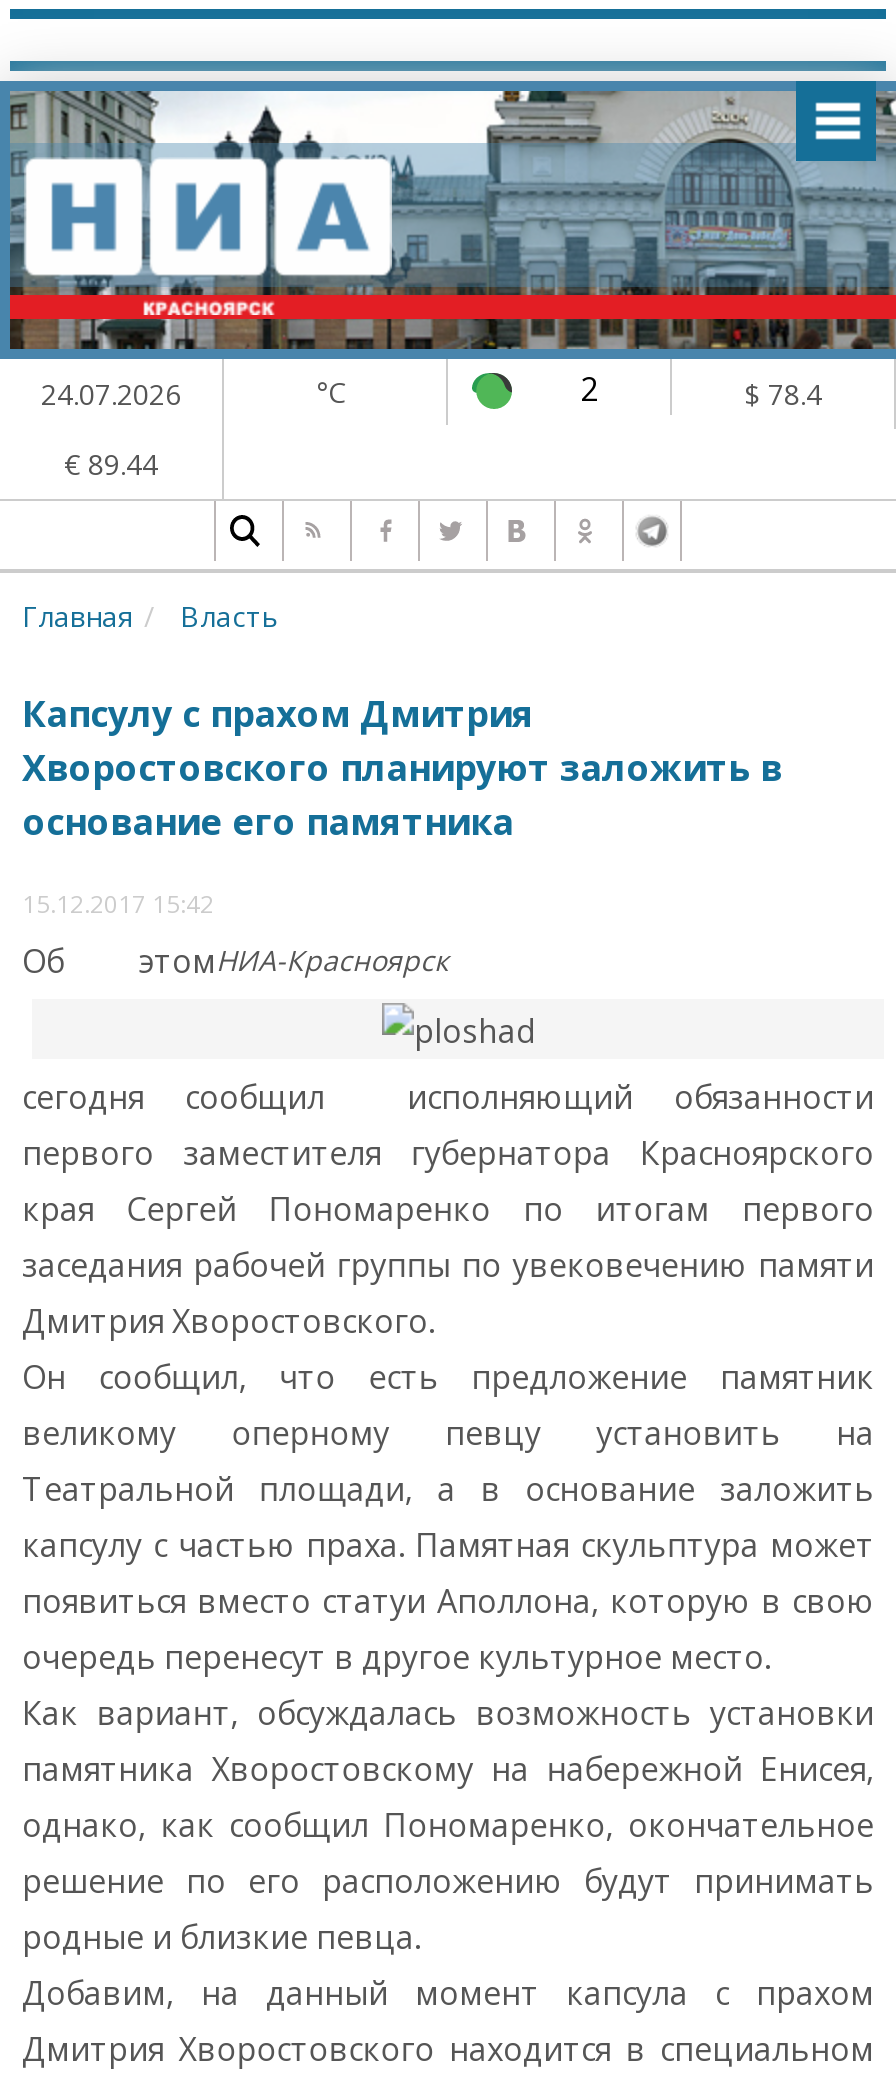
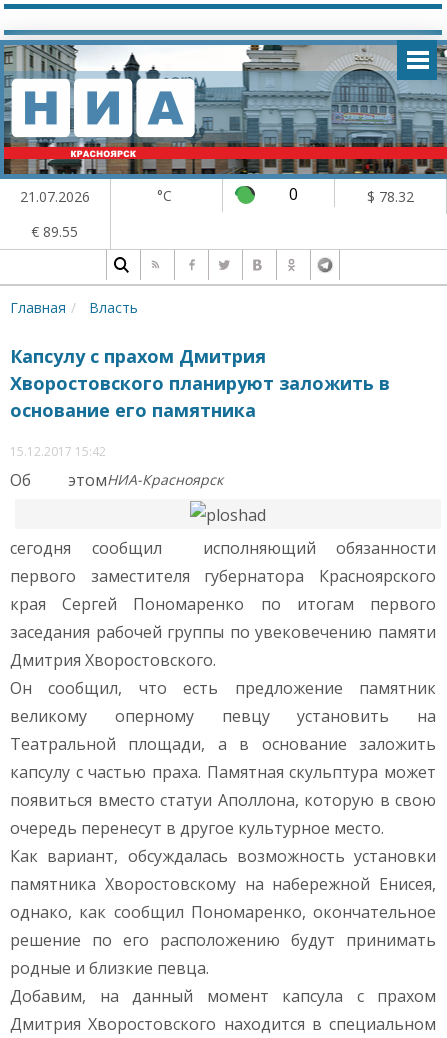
- 24.07.2026
+ 21.07.2026

- 2
+ 0

- $ 78.4
+ $ 78.32

- € 89.44
+ € 89.55
